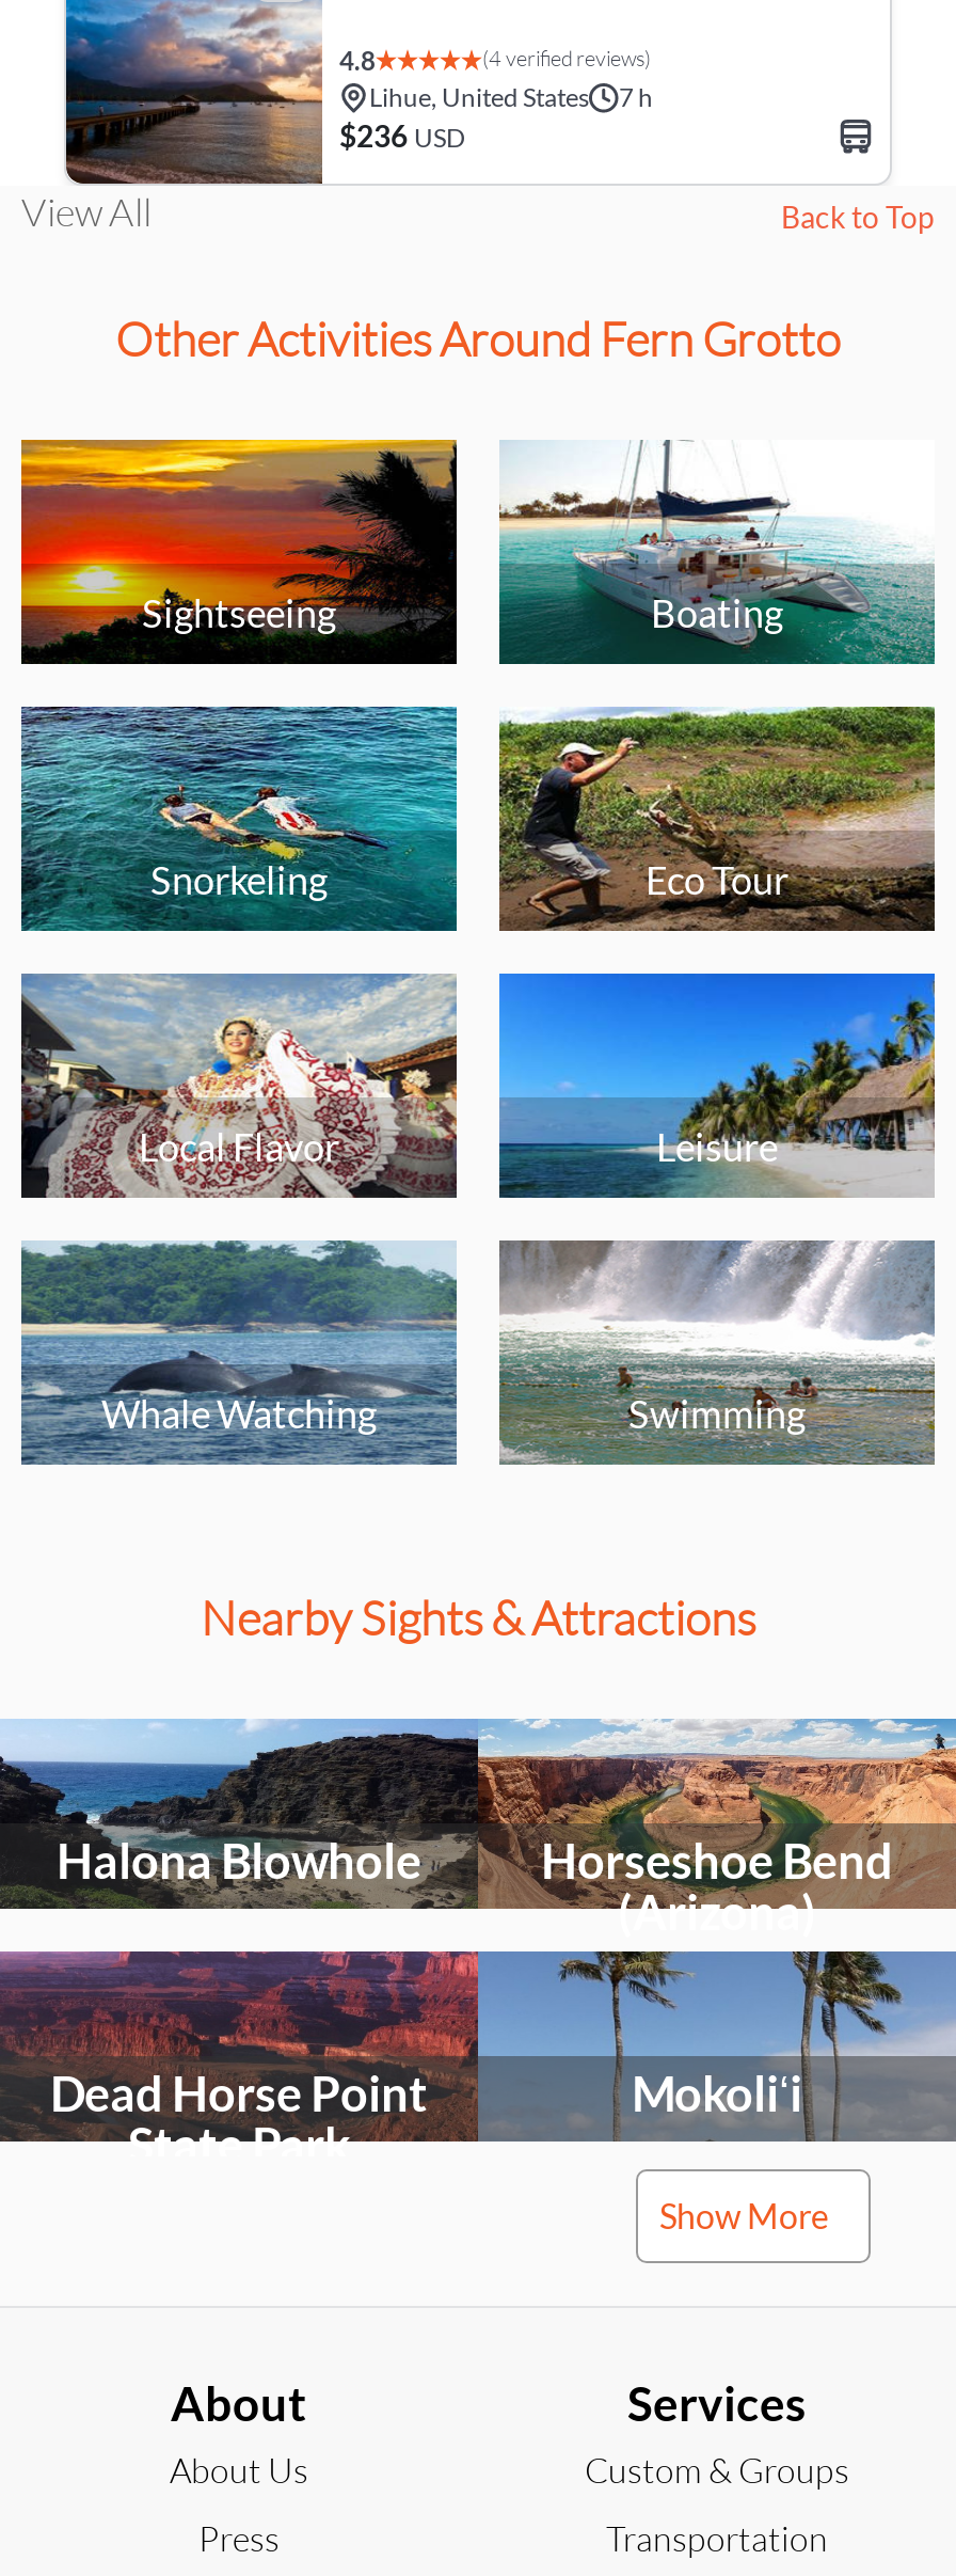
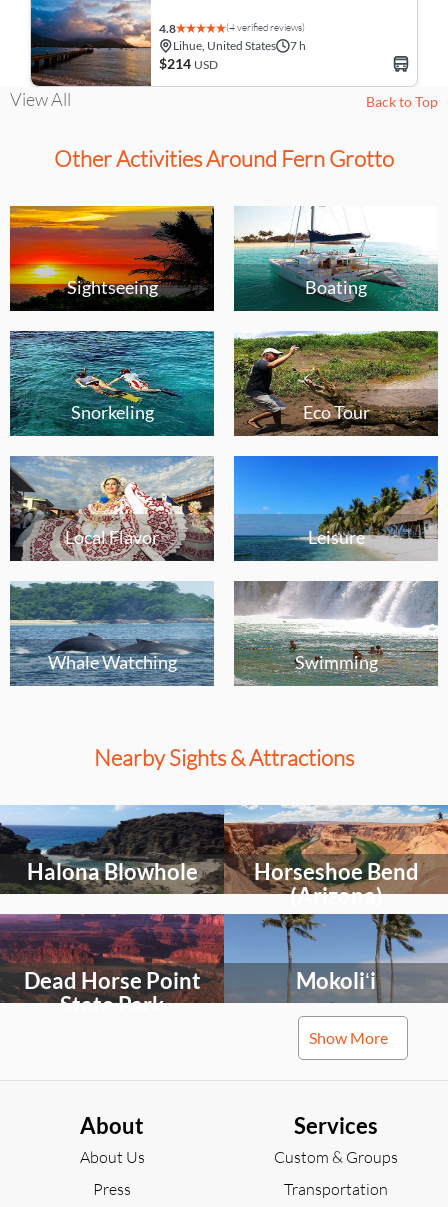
- $236 USD
+ $214 USD
